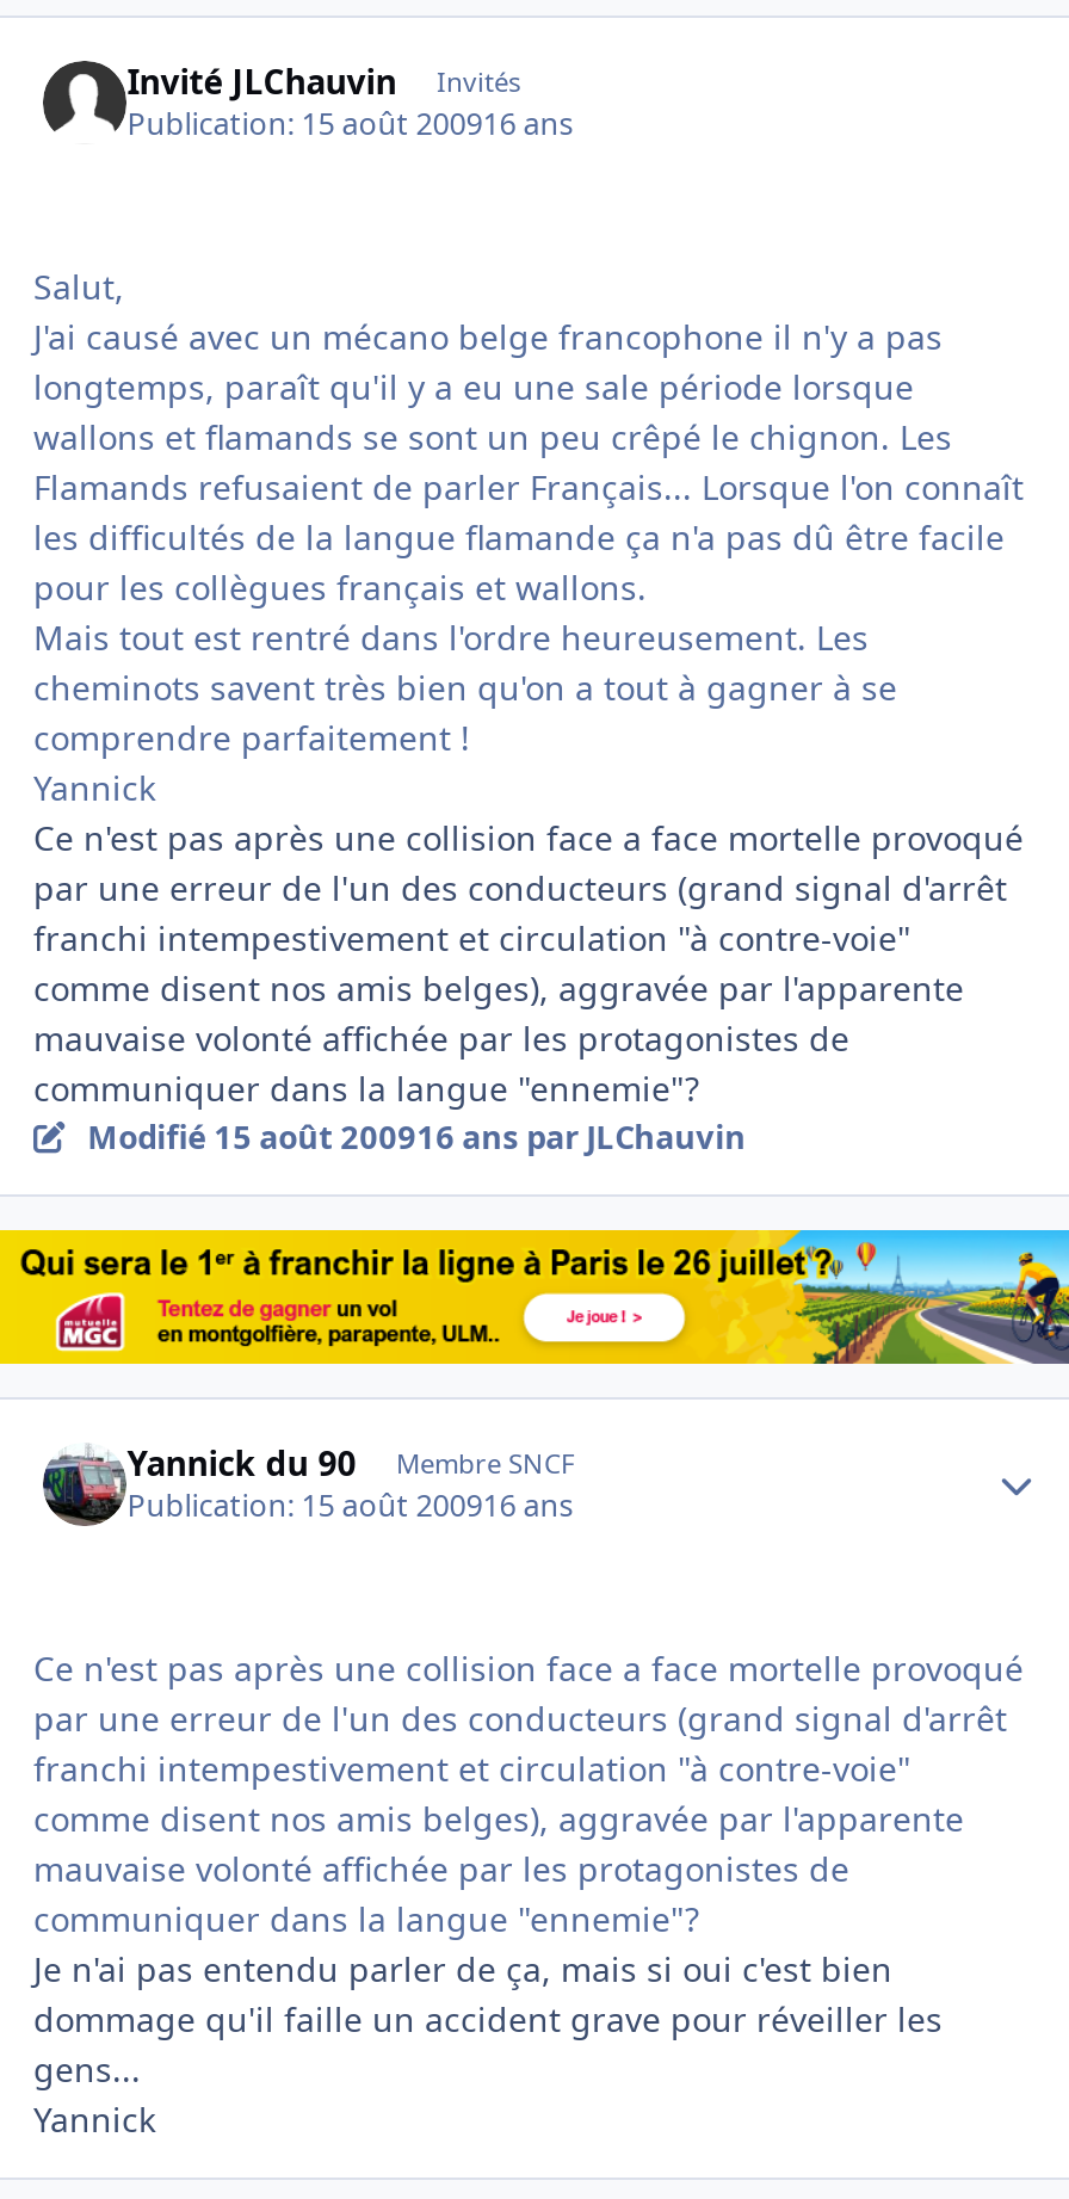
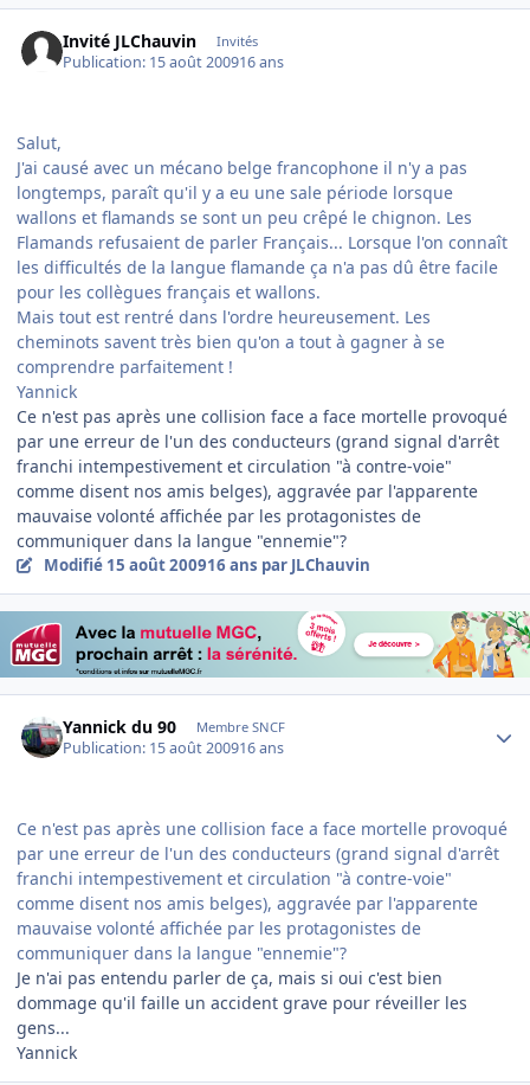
- [image]
+ [image]
